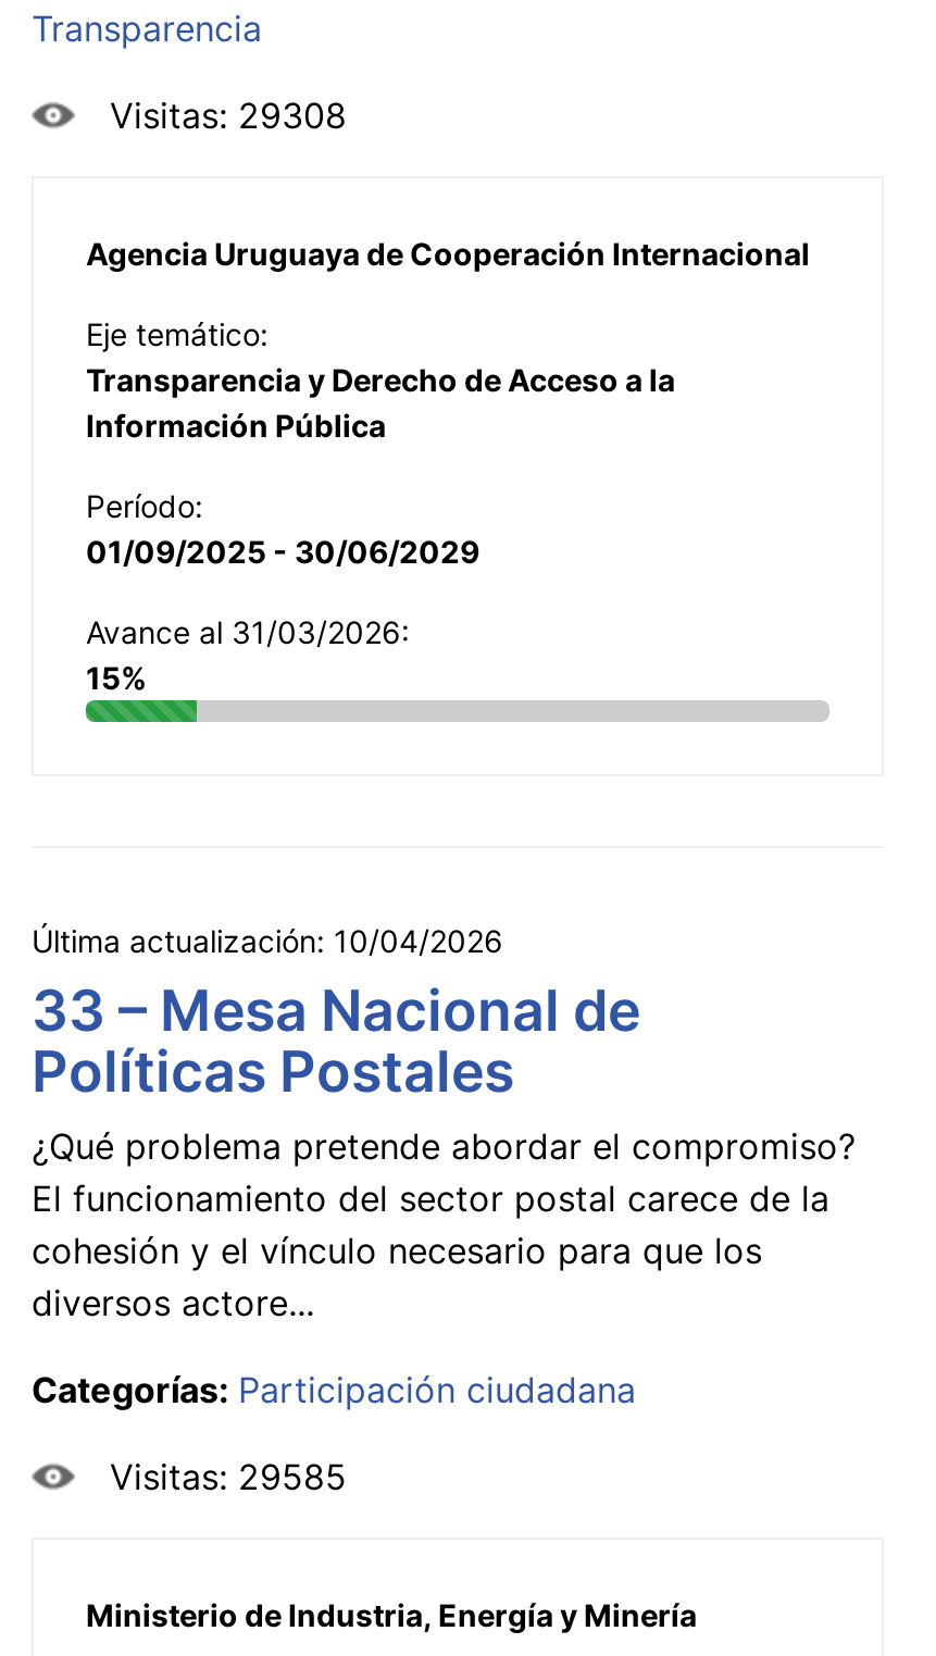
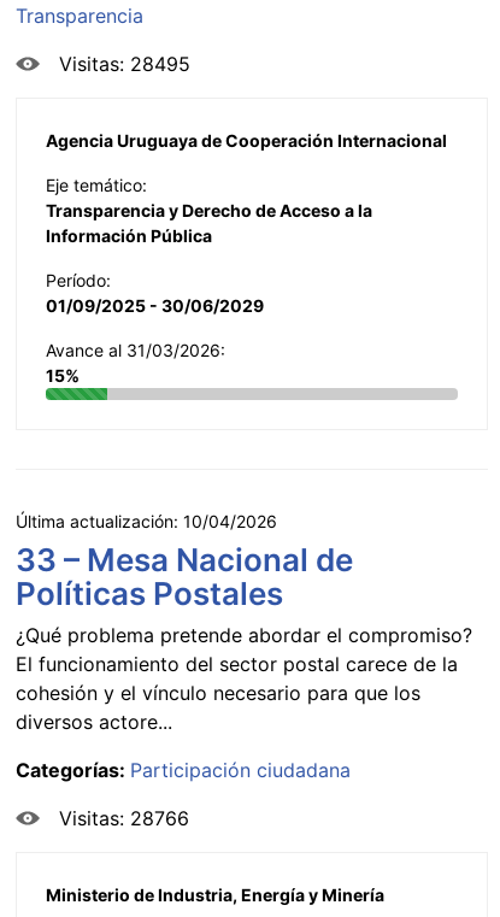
- Visitas: 29308
+ Visitas: 28495

- Visitas: 29585
+ Visitas: 28766
